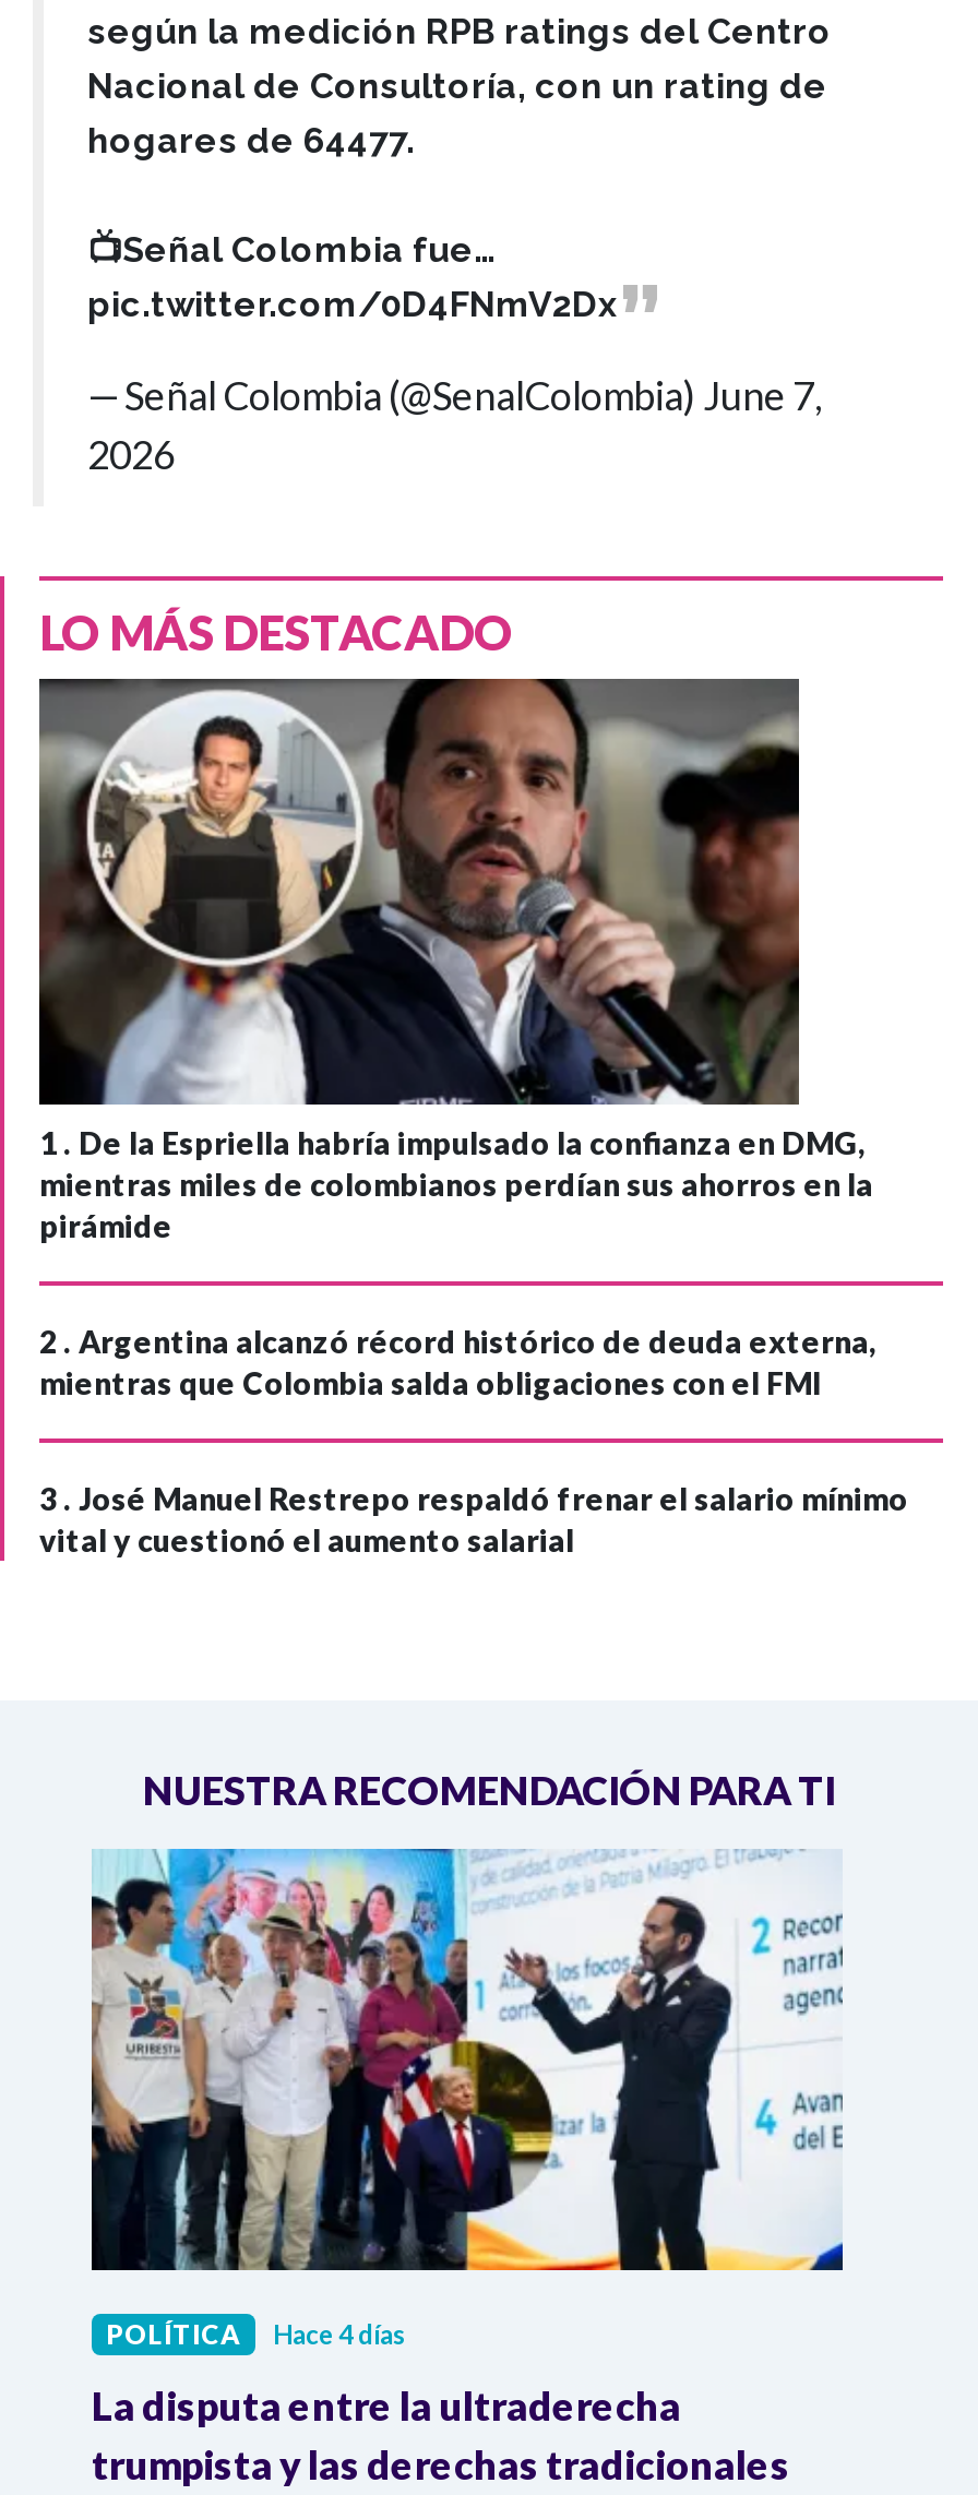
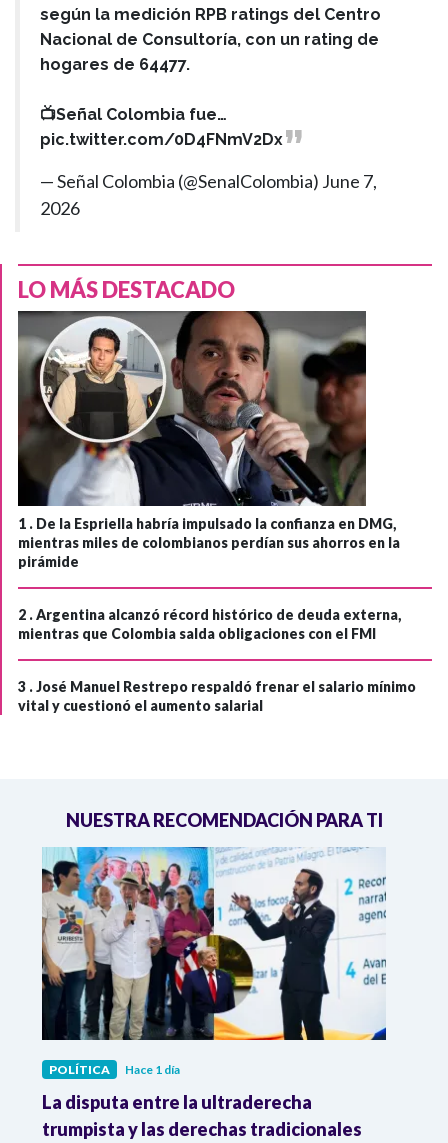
- POLÍTICA Hace 4 días
+ POLÍTICA Hace 1 día
